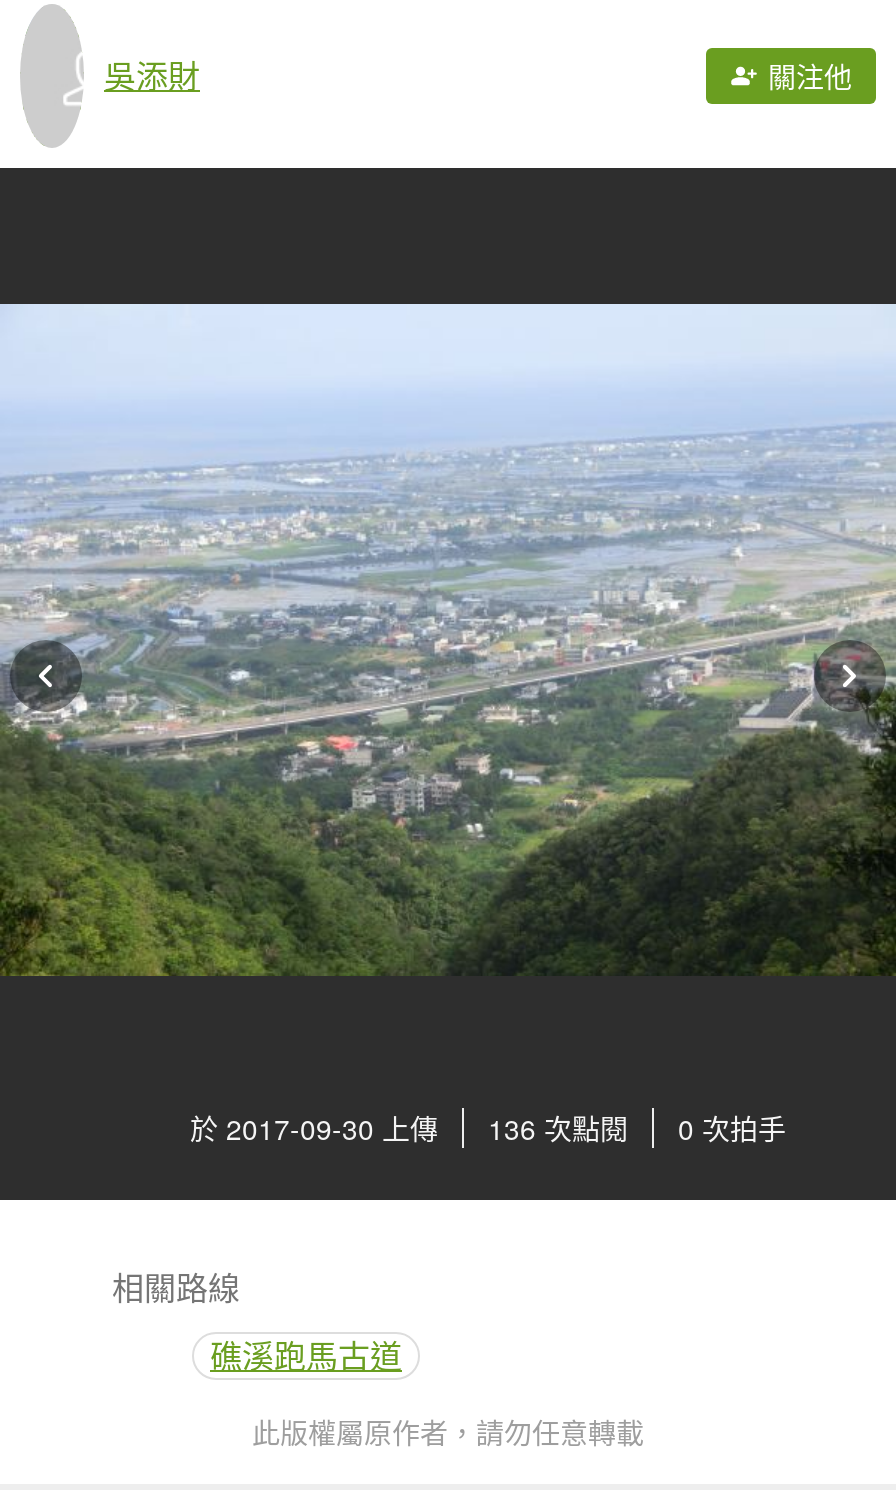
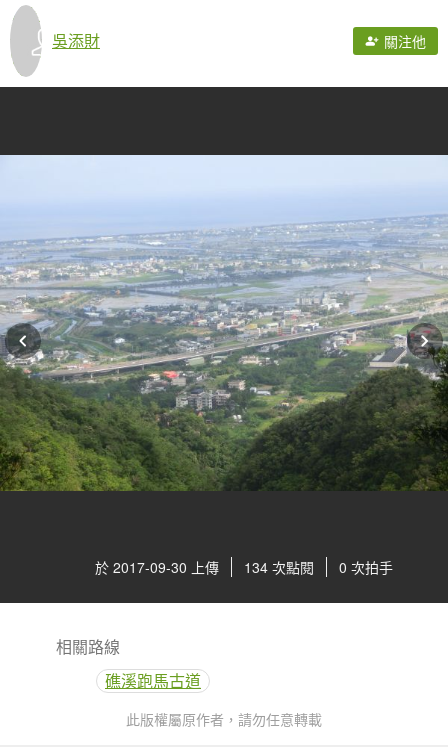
- 於 2017-09-30 上傳 136 次點閱 0 次拍手
+ 於 2017-09-30 上傳 134 次點閱 0 次拍手
